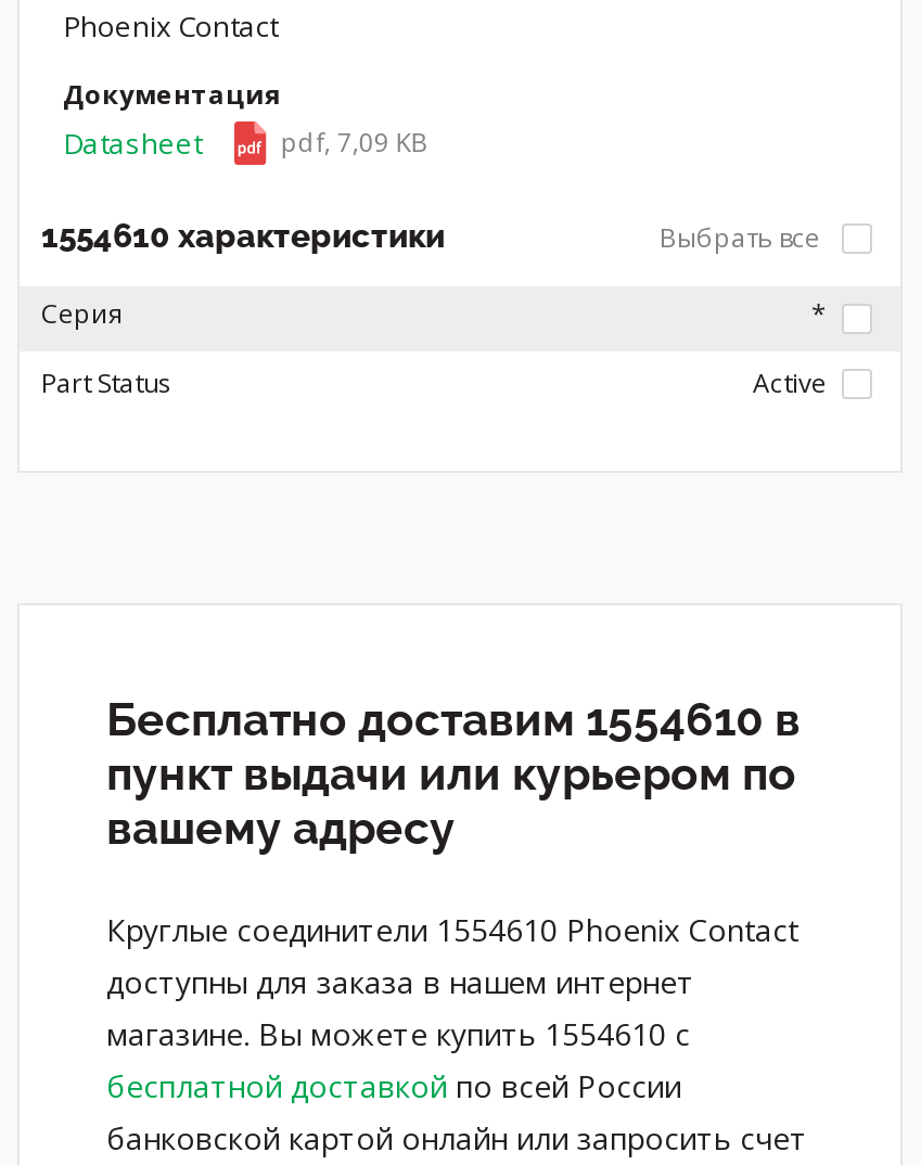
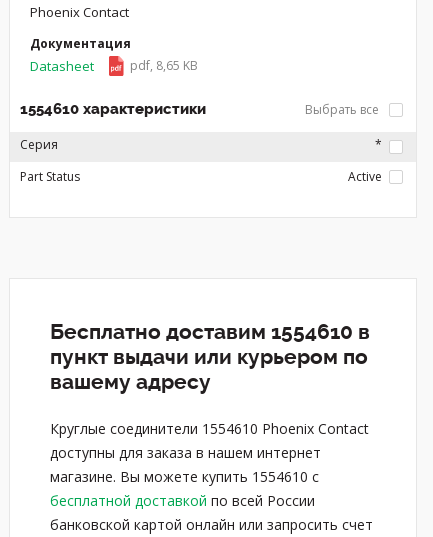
- pdf, 7,09 KB
+ pdf, 8,65 KB
